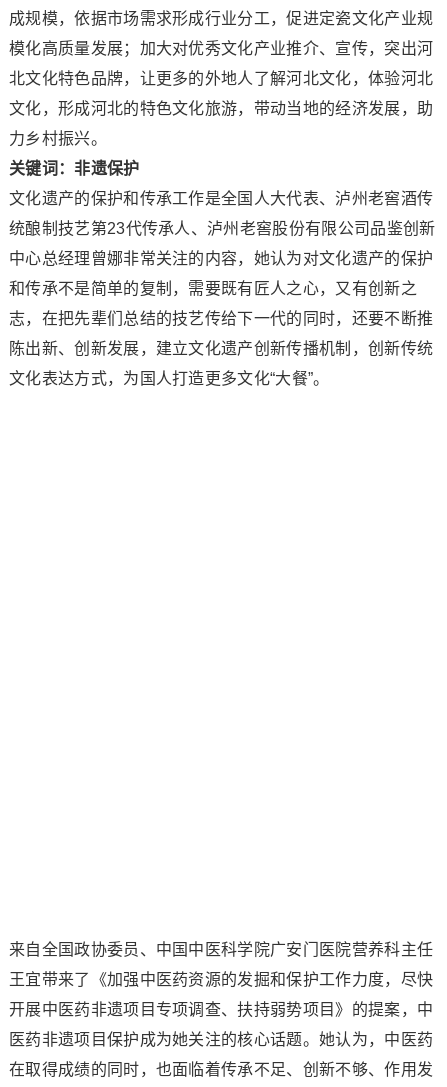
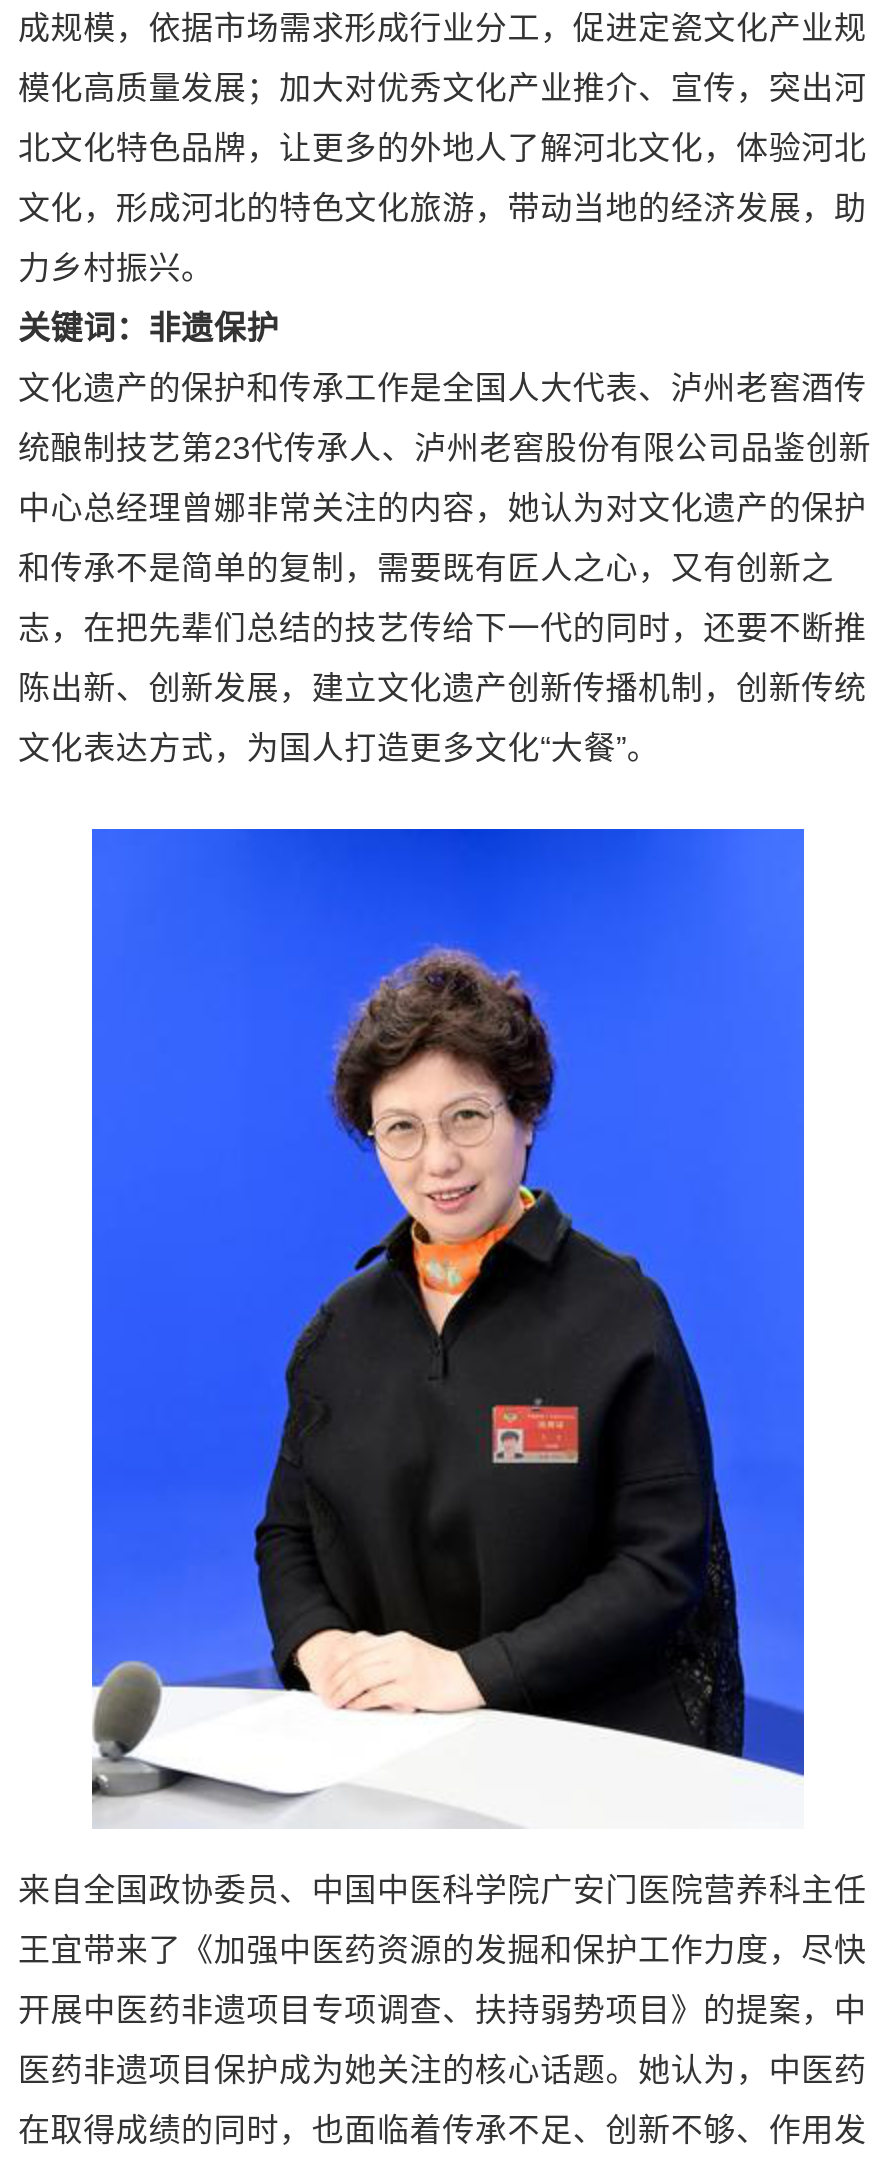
+ [image]
